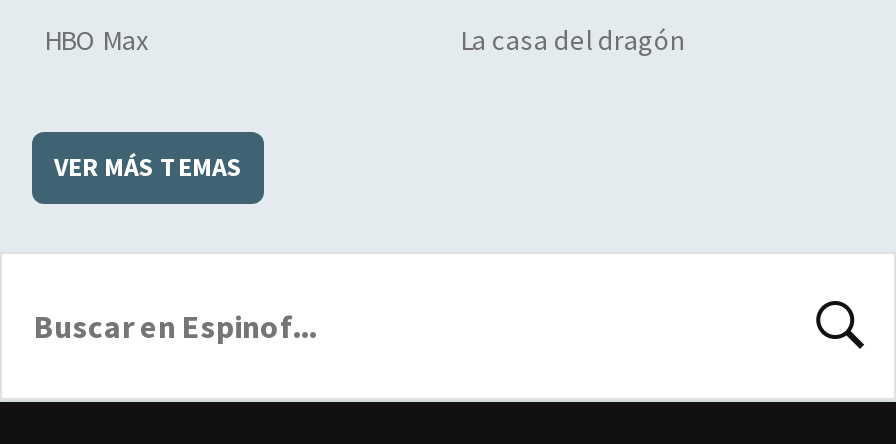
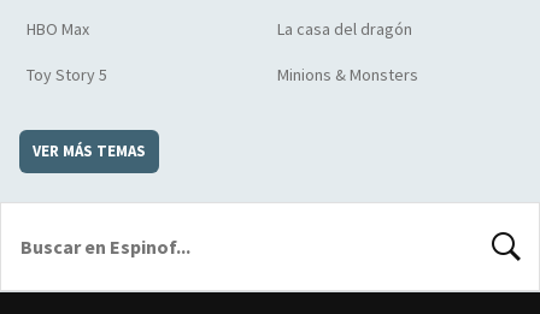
+ Toy Story 5
+ Minions & Monsters
